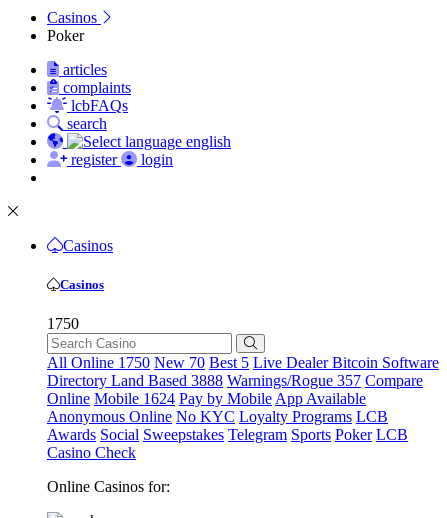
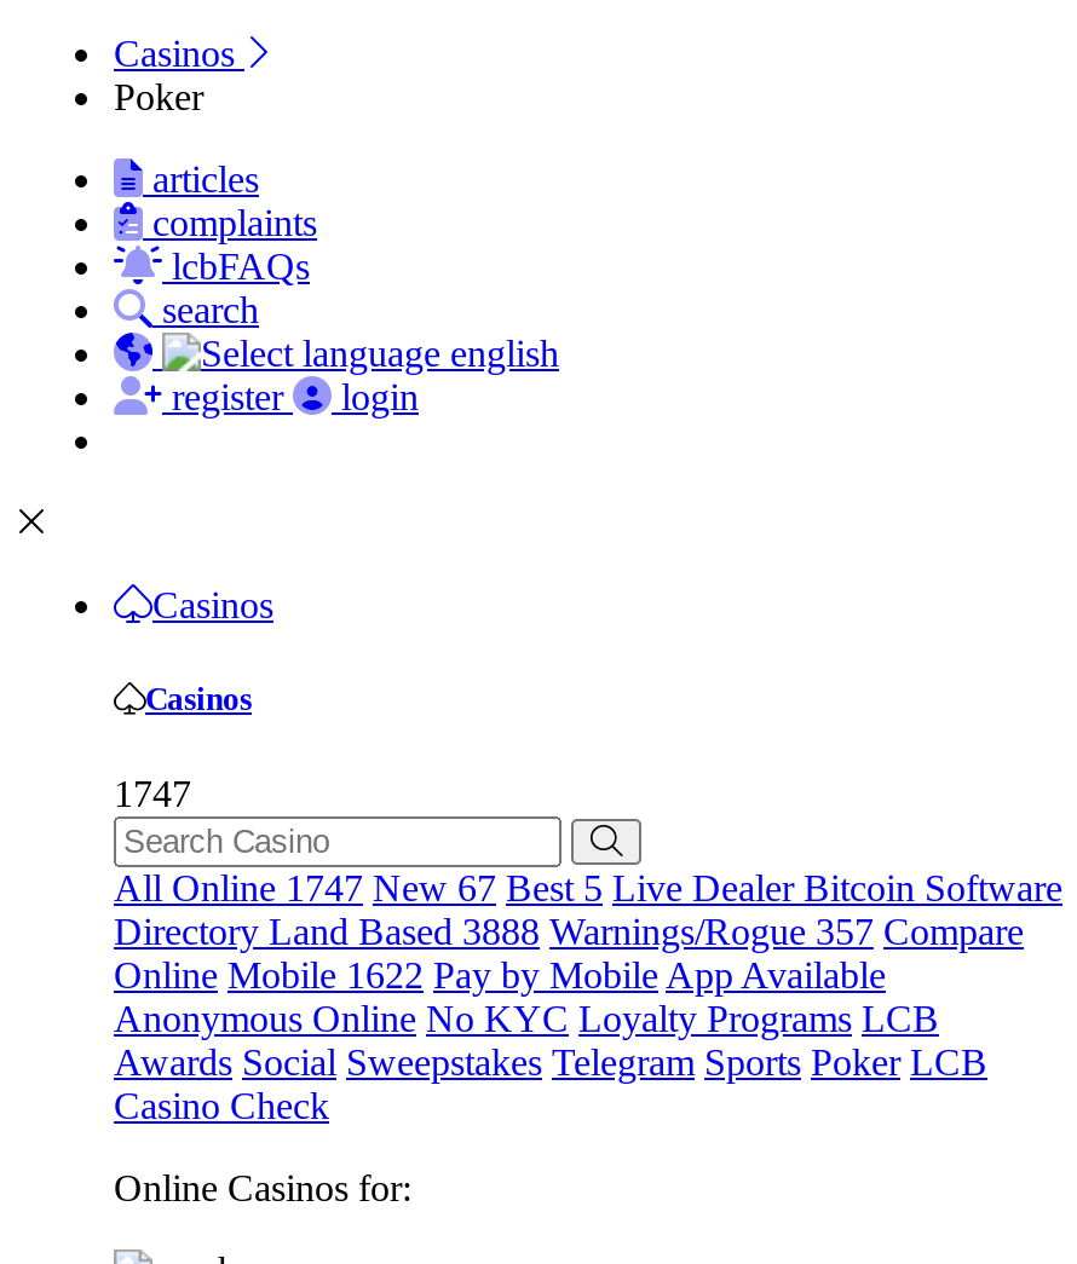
- 1750
+ 1747

- All Online1750 New70 Best 5 Live Dealer Bitcoin Software
+ All Online1747 New67 Best 5 Live Dealer Bitcoin Software

- Online Mobile 1624 Pay by Mobile App Available
+ Online Mobile 1622 Pay by Mobile App Available
